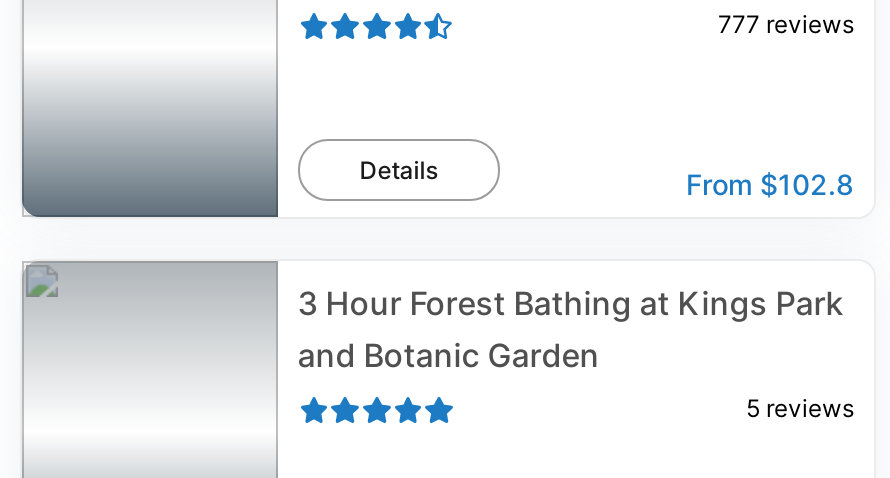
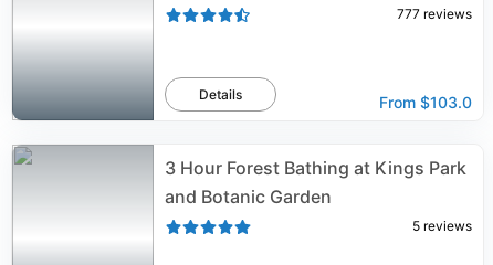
- From $102.8
+ From $103.0
